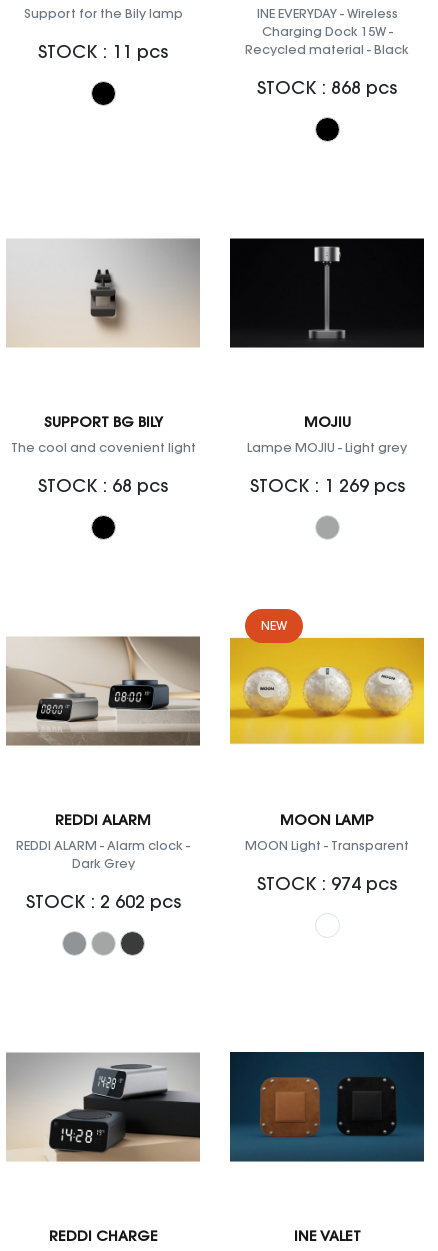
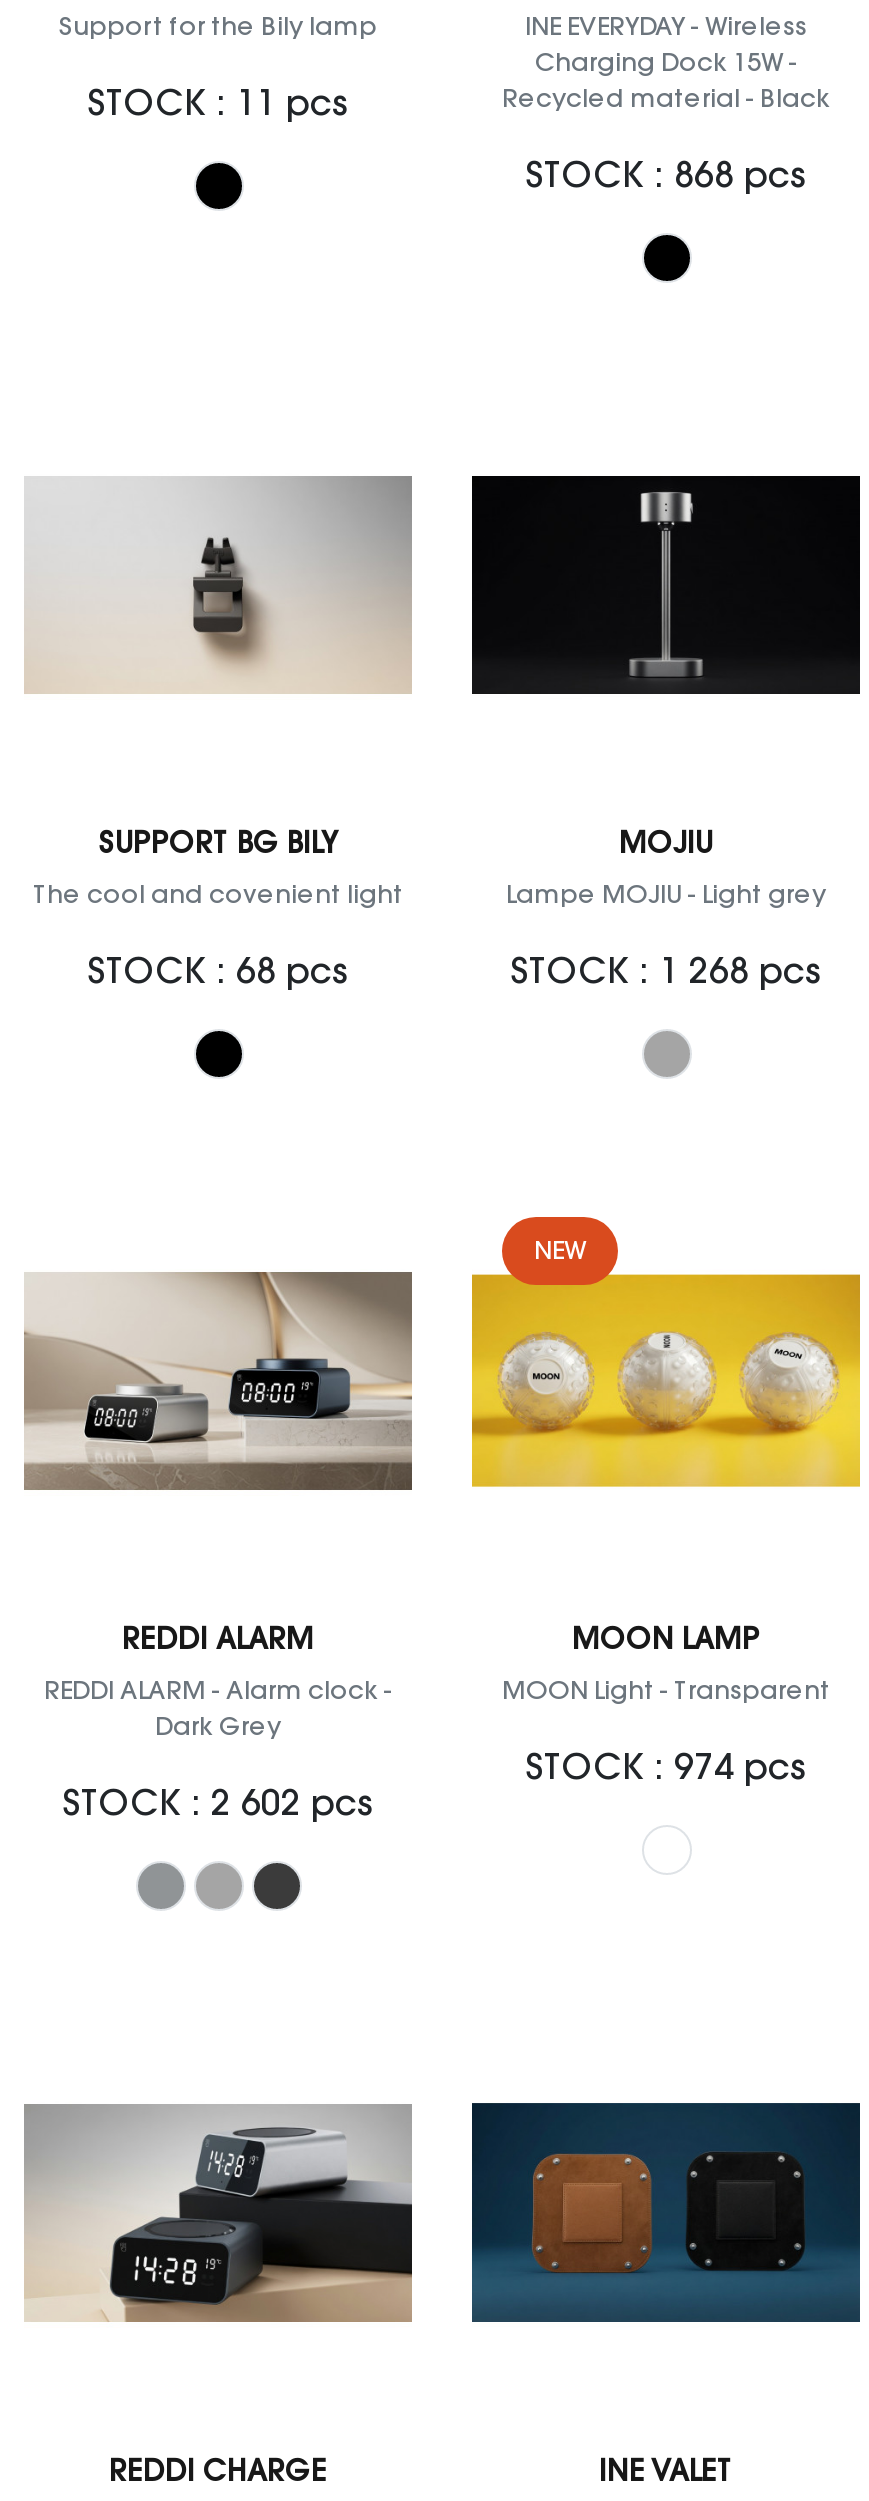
- STOCK : 1 269 pcs
+ STOCK : 1 268 pcs
